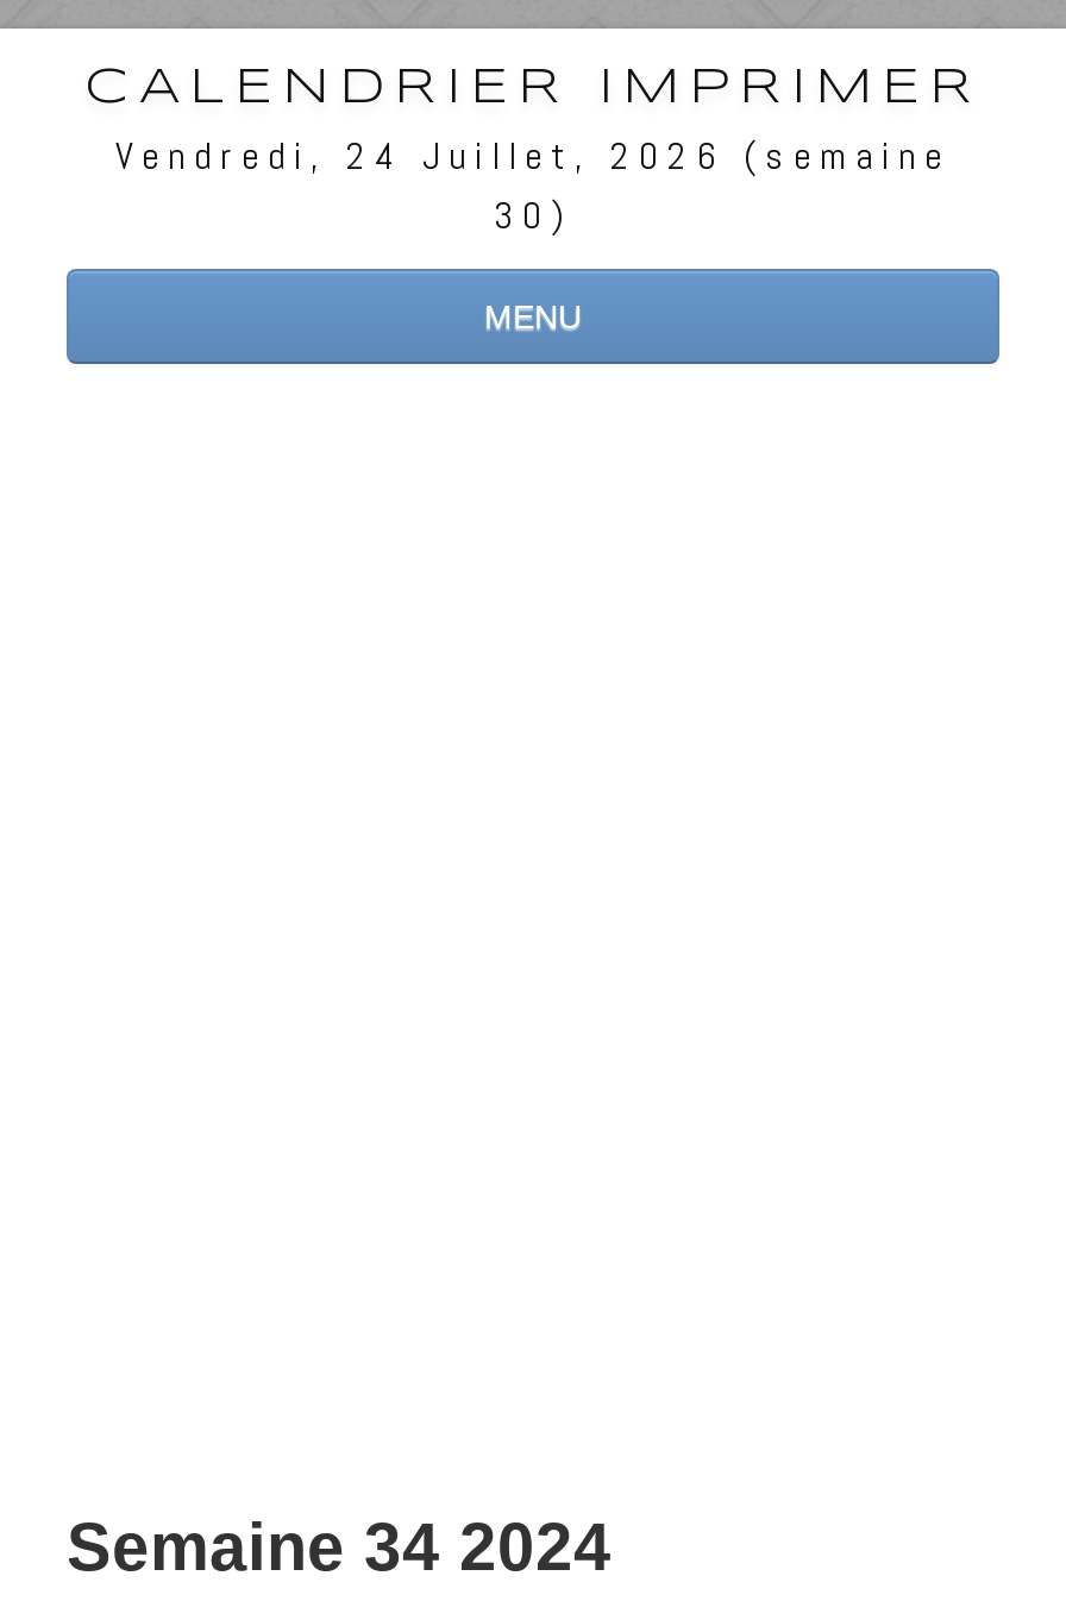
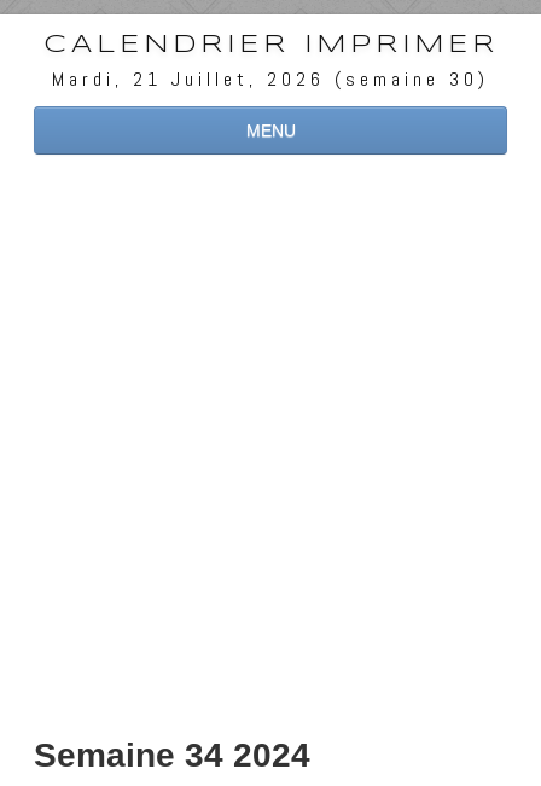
- Vendredi, 24 Juillet, 2026 (semaine
- 30)
+ Mardi, 21 Juillet, 2026 (semaine 30)
